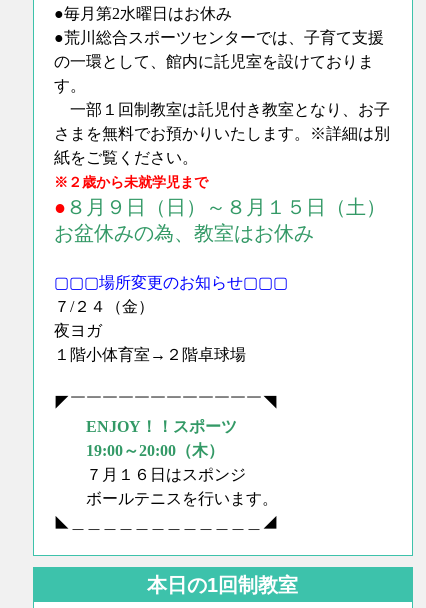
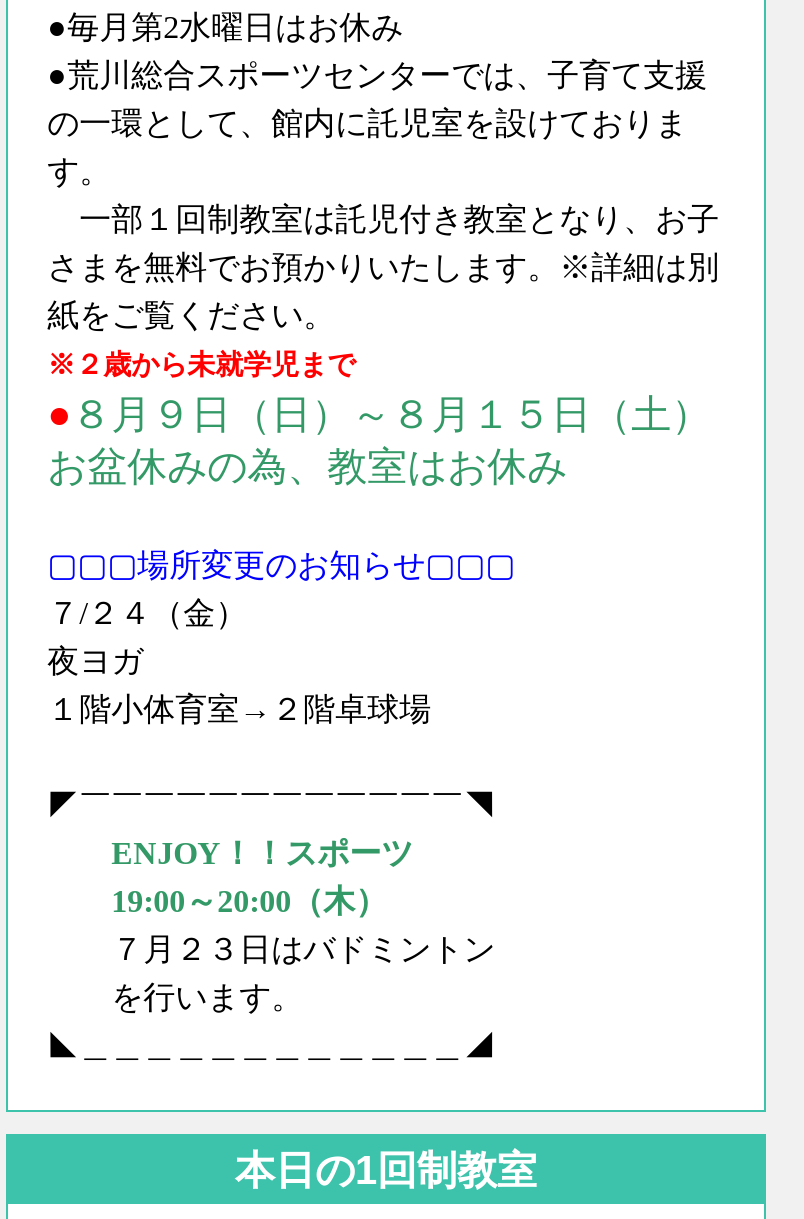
- ７月１６日はスポンジ
- ボールテニスを行います。
+ ７月２３日はバドミントン
+ を行います。
